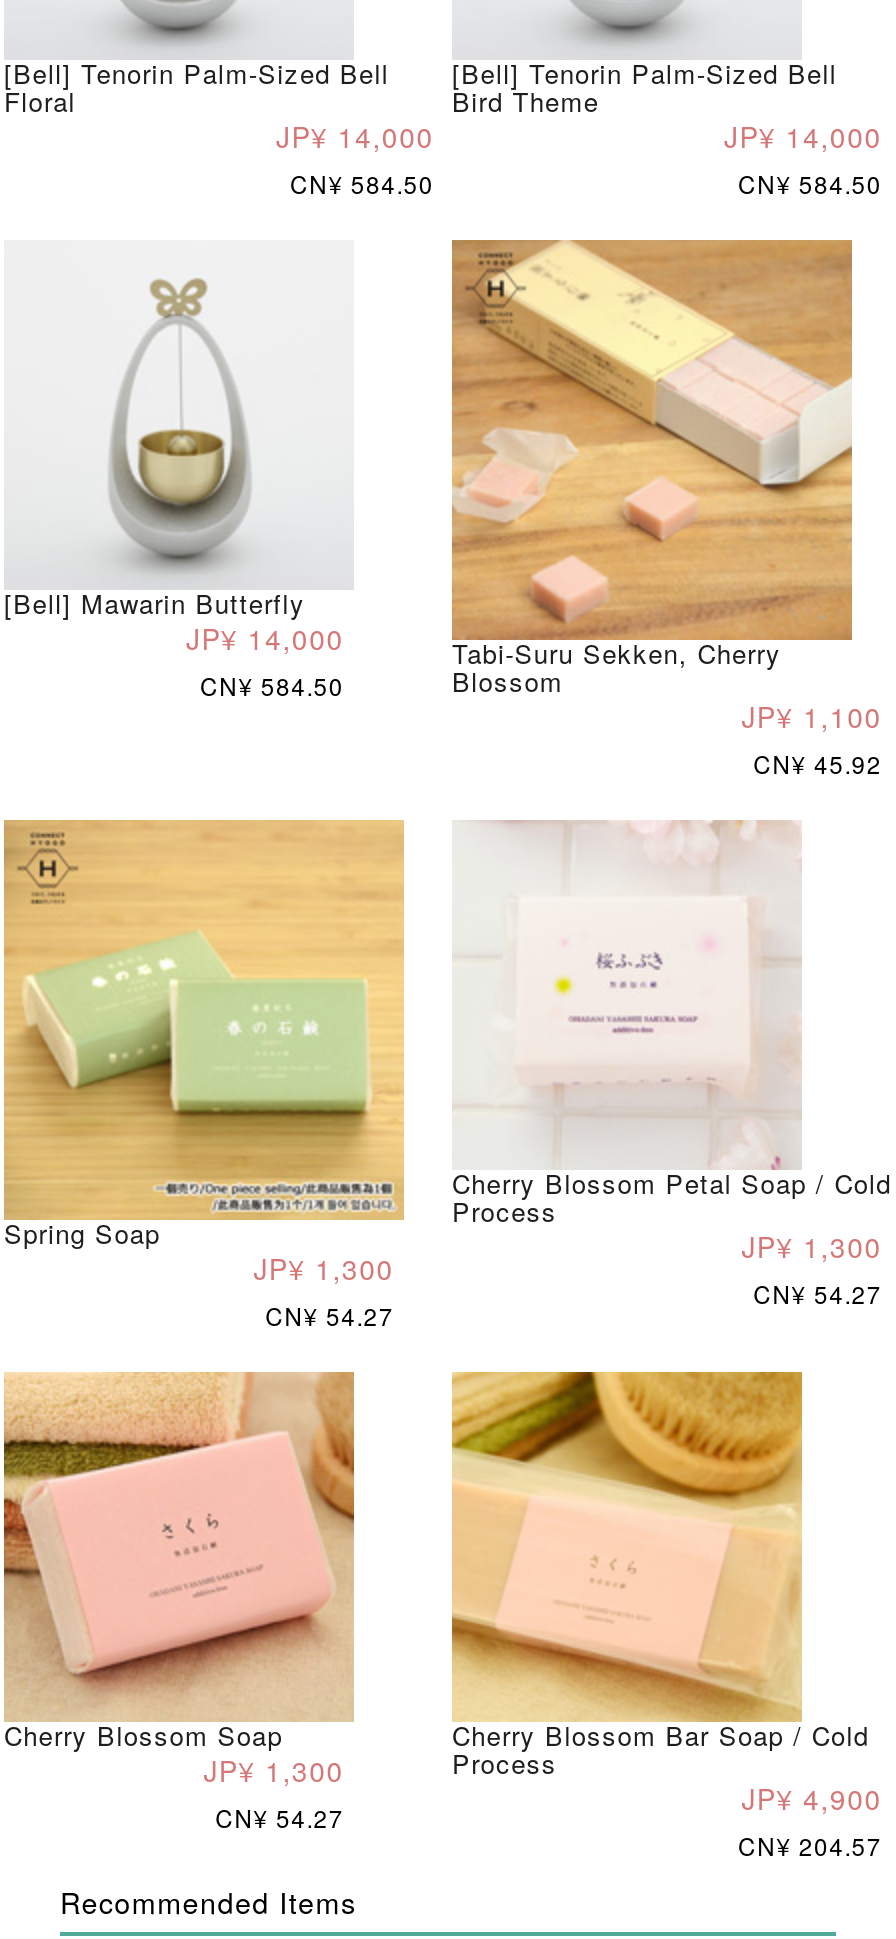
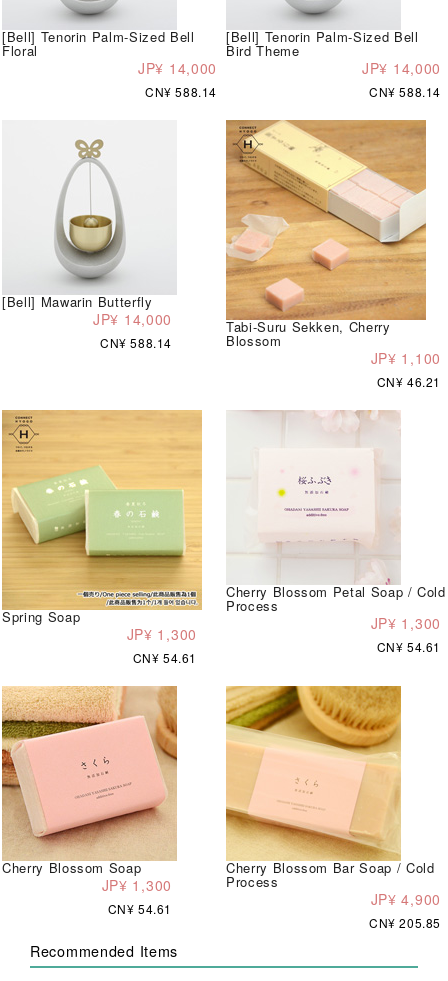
- CN¥ 584.50
+ CN¥ 588.14

- CN¥ 584.50
+ CN¥ 588.14

- CN¥ 584.50
+ CN¥ 588.14

- CN¥ 45.92
+ CN¥ 46.21

- CN¥ 54.27
+ CN¥ 54.61

- CN¥ 54.27
+ CN¥ 54.61

- CN¥ 54.27
+ CN¥ 54.61

- CN¥ 204.57
+ CN¥ 205.85
